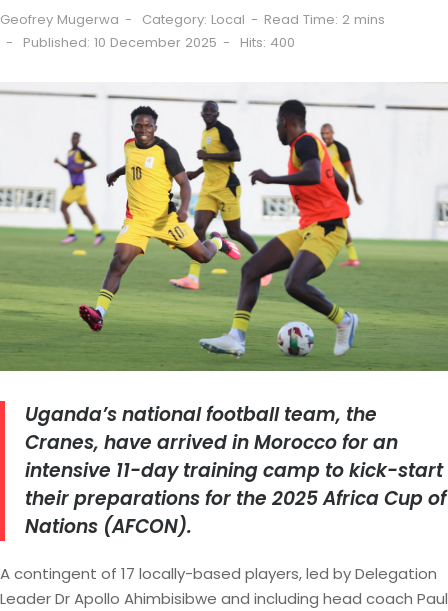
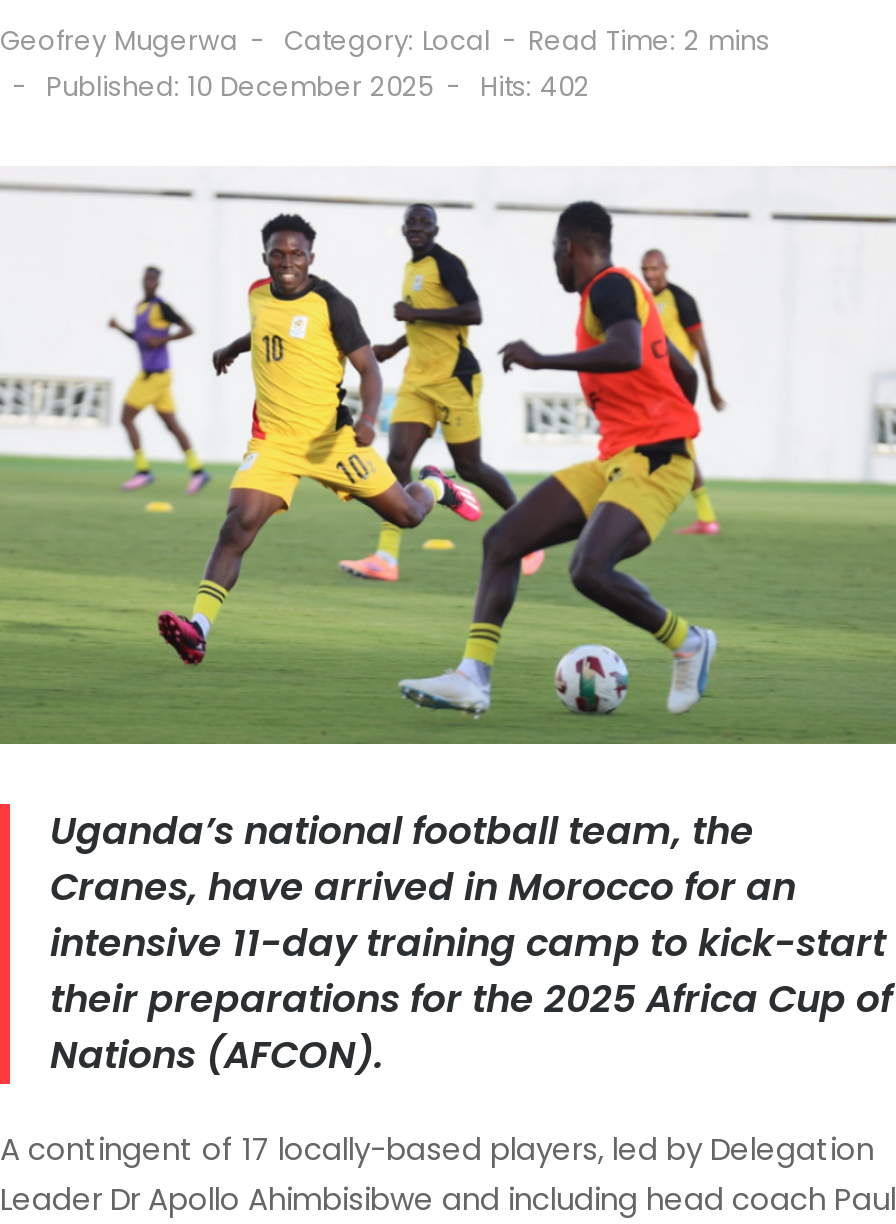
- Published: 10 December 2025 Hits: 400
+ Published: 10 December 2025 Hits: 402
